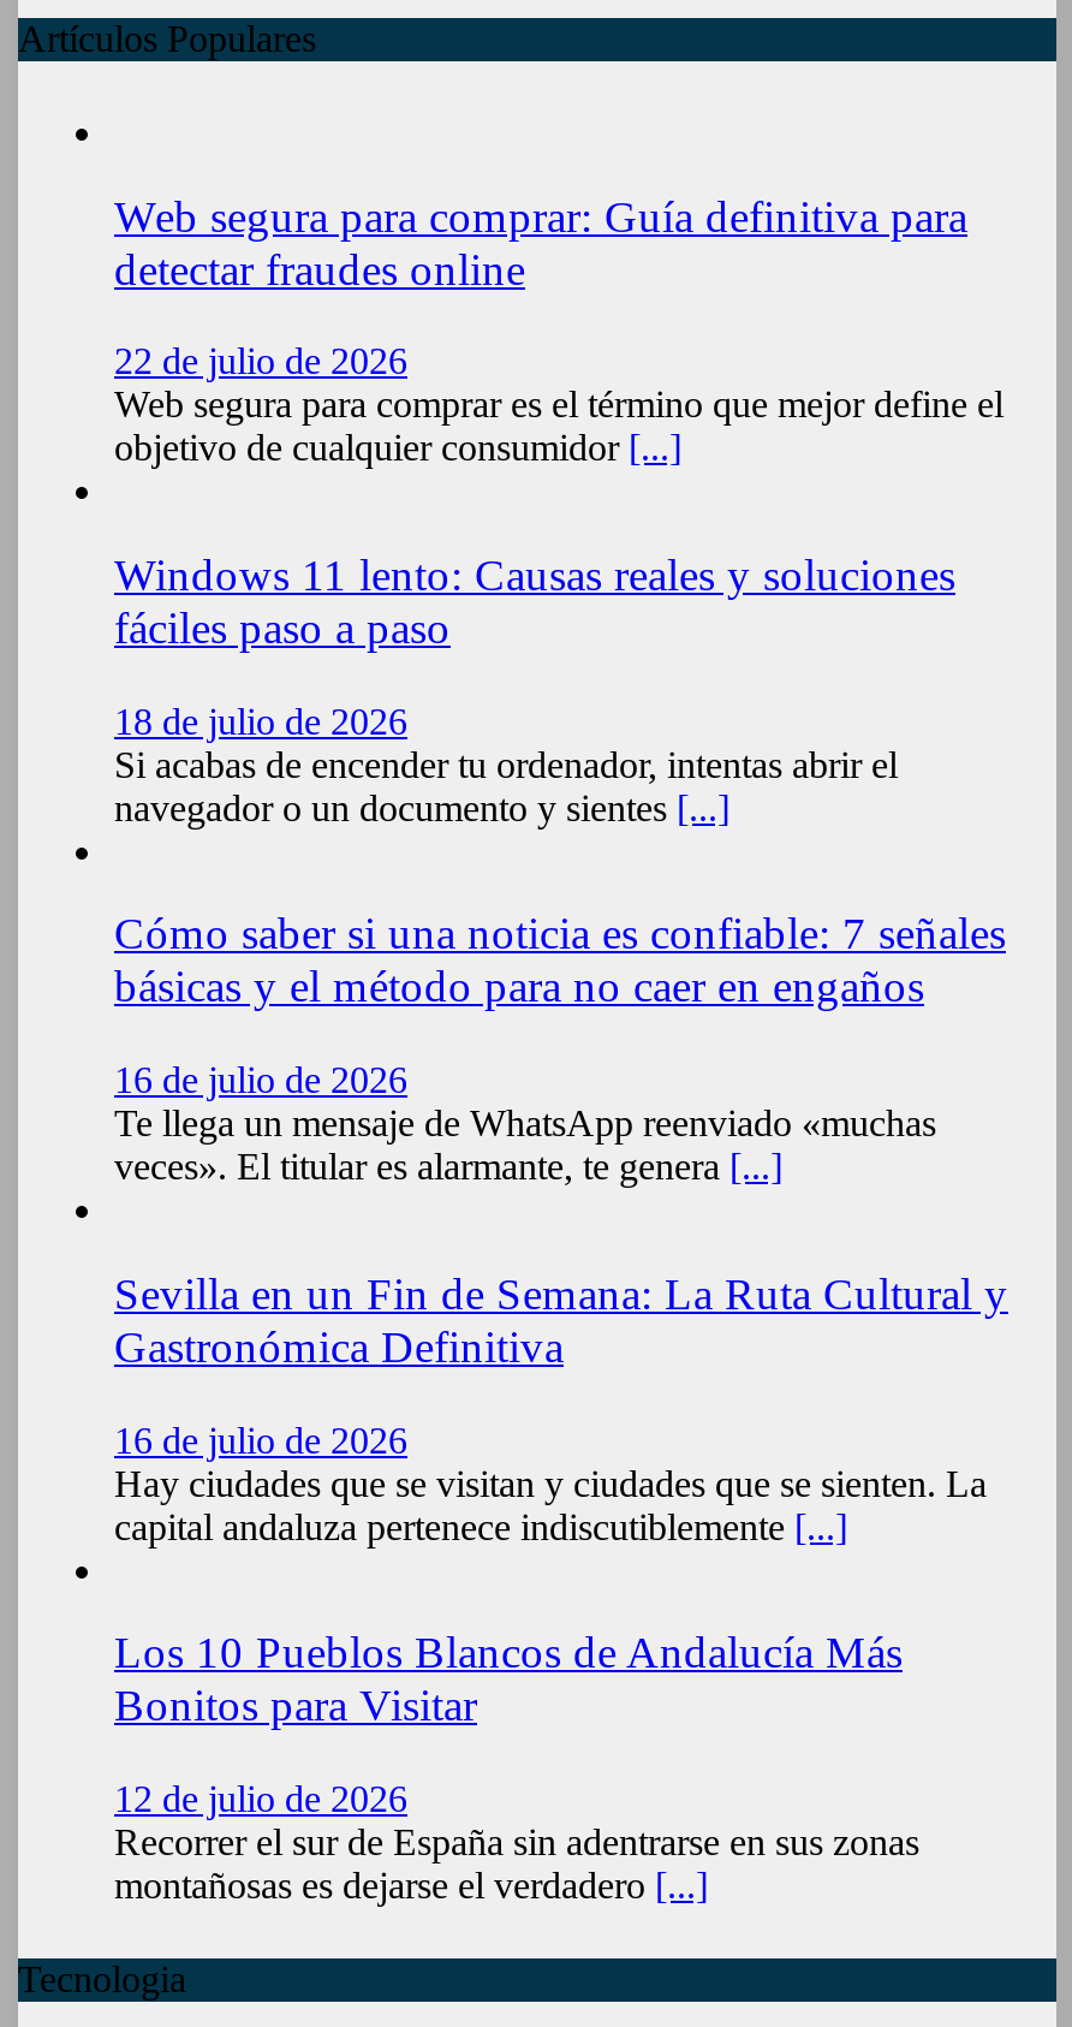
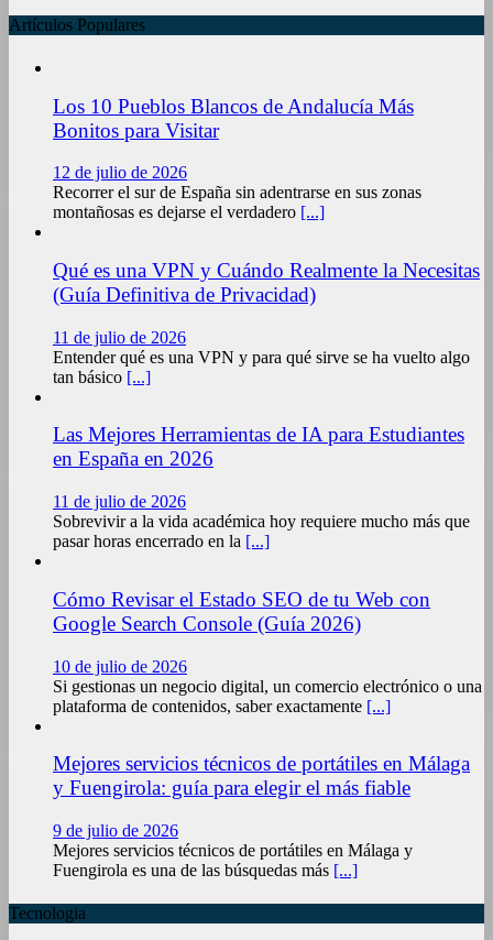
- Web segura para comprar: Guía definitiva para
- detectar fraudes online
- 22 de julio de 2026
- Web segura para comprar es el término que mejor define el
- objetivo de cualquier consumidor [...]
- Windows 11 lento: Causas reales y soluciones
- fáciles paso a paso
- 18 de julio de 2026
- Si acabas de encender tu ordenador, intentas abrir el
- navegador o un documento y sientes [...]
- Cómo saber si una noticia es confiable: 7 señales
- básicas y el método para no caer en engaños
- 16 de julio de 2026
- Te llega un mensaje de WhatsApp reenviado «muchas
- veces». El titular es alarmante, te genera [...]
- Sevilla en un Fin de Semana: La Ruta Cultural y
- Gastronómica Definitiva
- 16 de julio de 2026
- Hay ciudades que se visitan y ciudades que se sienten. La
- capital andaluza pertenece indiscutiblemente [...]

moved up: Los 10 Pueblos Blancos de Andalucía Más | Bonitos para Visitar | 12 de julio de 2026 | Recorrer el sur de España sin adentrarse en sus zonas | montañosas es dejarse el verdadero [...]

+ Qué es una VPN y Cuándo Realmente la Necesitas
+ (Guía Definitiva de Privacidad)
+ 11 de julio de 2026
+ Entender qué es una VPN y para qué sirve se ha vuelto algo
+ tan básico [...]
+ Las Mejores Herramientas de IA para Estudiantes
+ en España en 2026
+ 11 de julio de 2026
+ Sobrevivir a la vida académica hoy requiere mucho más que
+ pasar horas encerrado en la [...]
+ Cómo Revisar el Estado SEO de tu Web con
+ Google Search Console (Guía 2026)
+ 10 de julio de 2026
+ Si gestionas un negocio digital, un comercio electrónico o una
+ plataforma de contenidos, saber exactamente [...]
+ Mejores servicios técnicos de portátiles en Málaga
+ y Fuengirola: guía para elegir el más fiable
+ 9 de julio de 2026
+ Mejores servicios técnicos de portátiles en Málaga y
+ Fuengirola es una de las búsquedas más [...]
